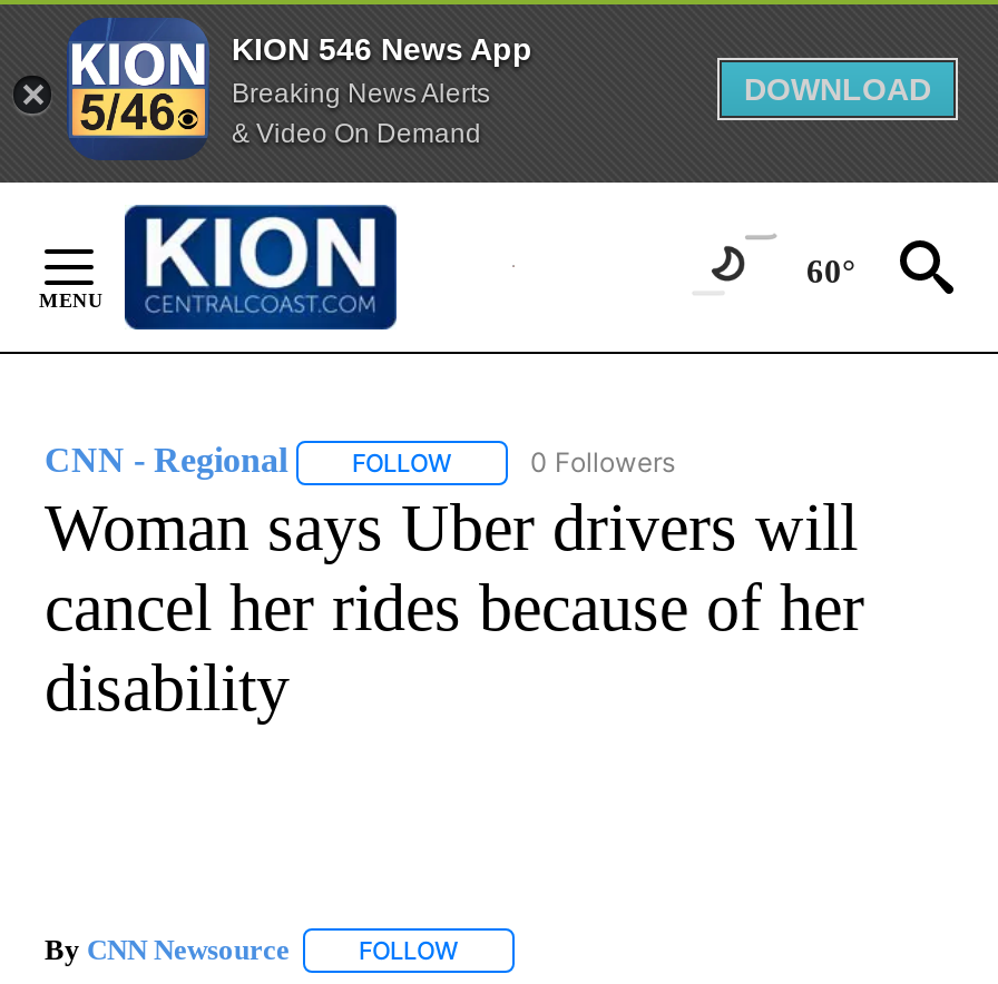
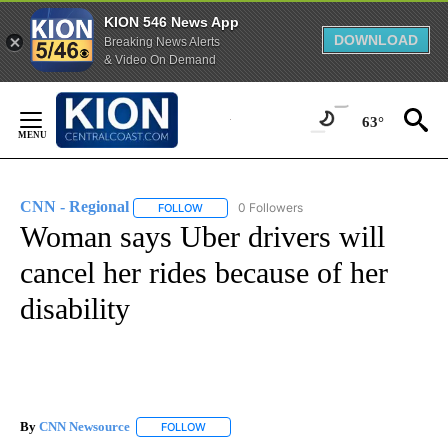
- 60°
+ 63°
